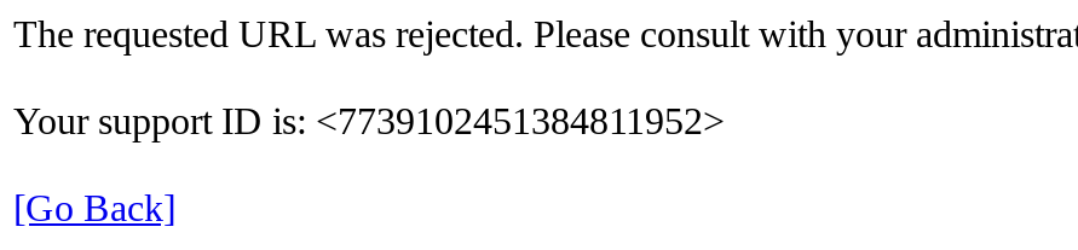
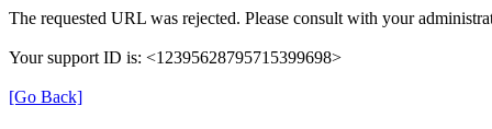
- Your support ID is: <7739102451384811952>
+ Your support ID is: <12395628795715399698>
